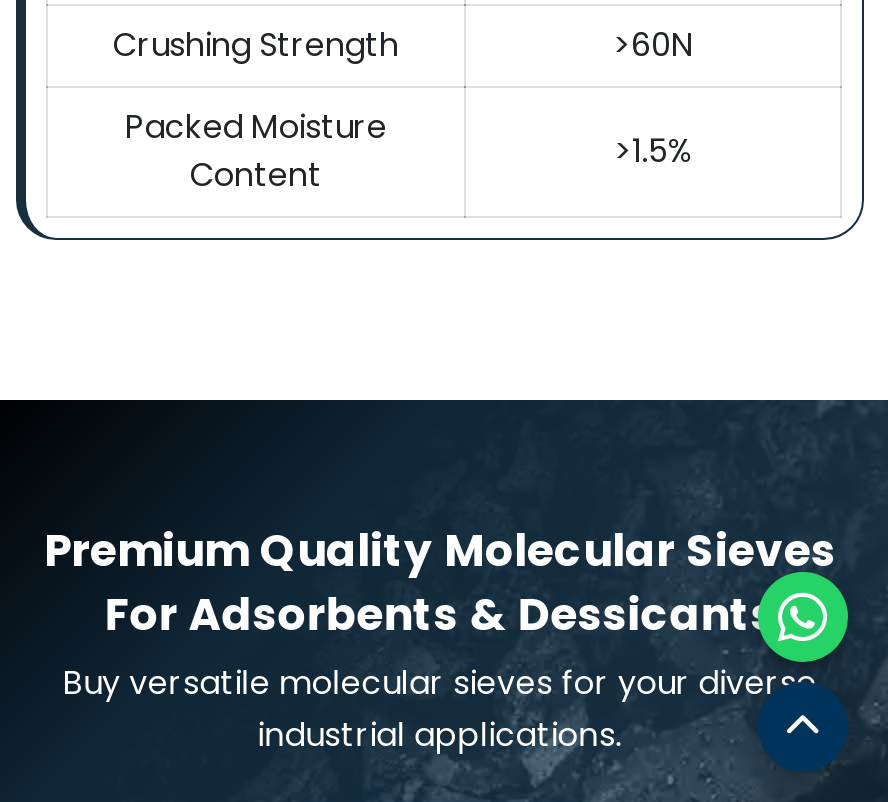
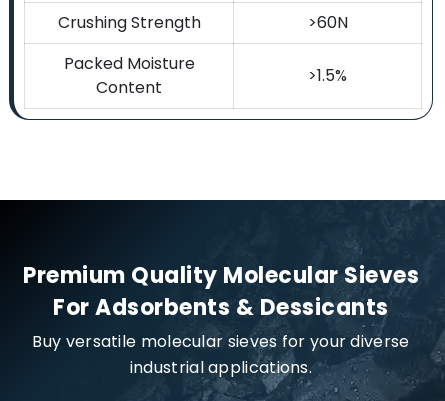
- [image]

- [image]
